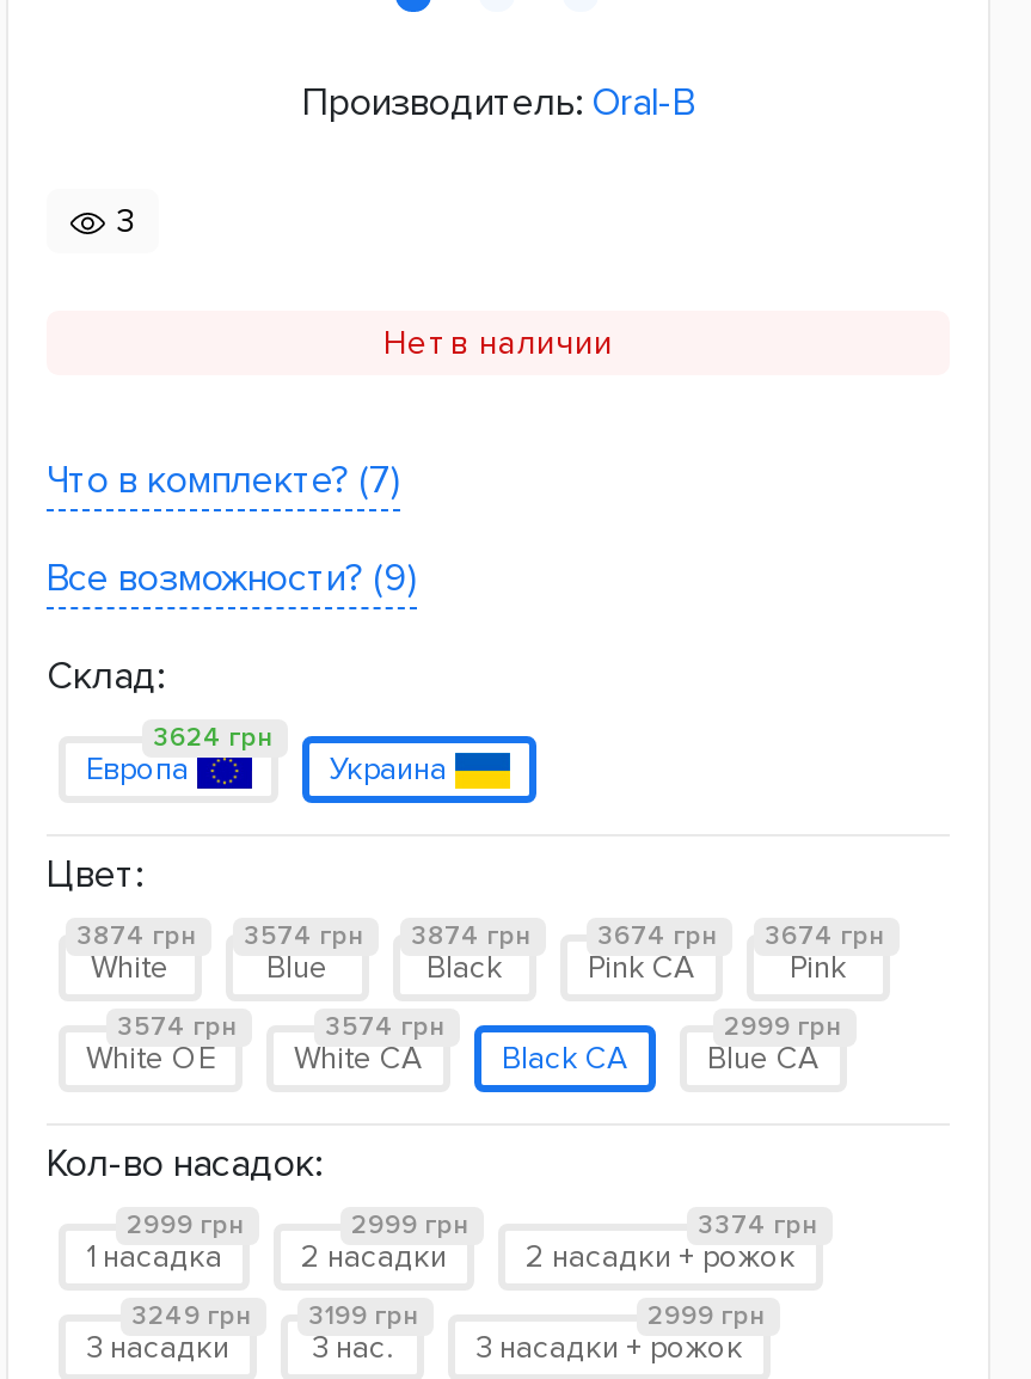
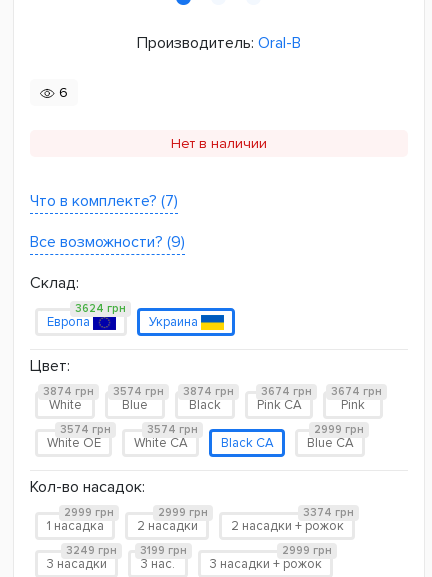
- 3
+ 6
